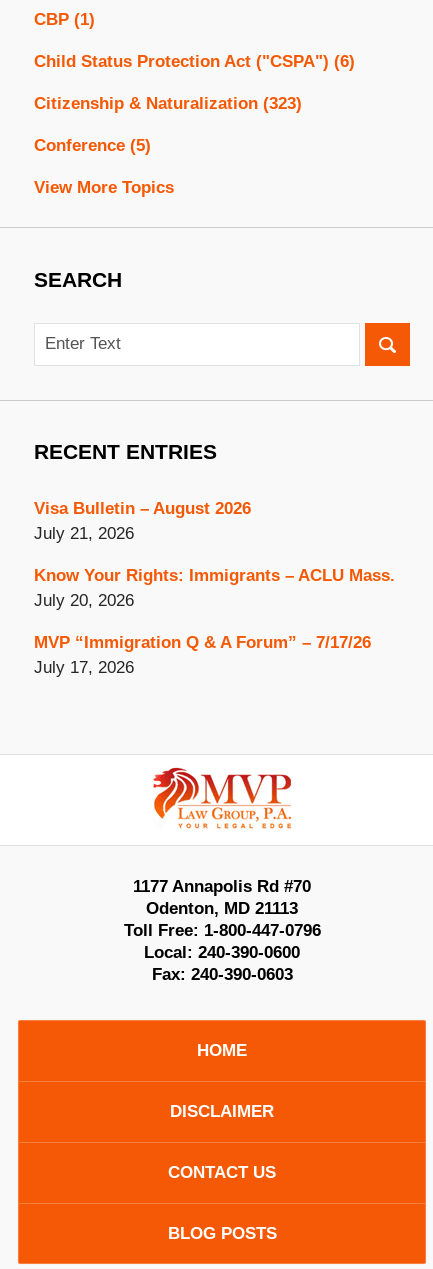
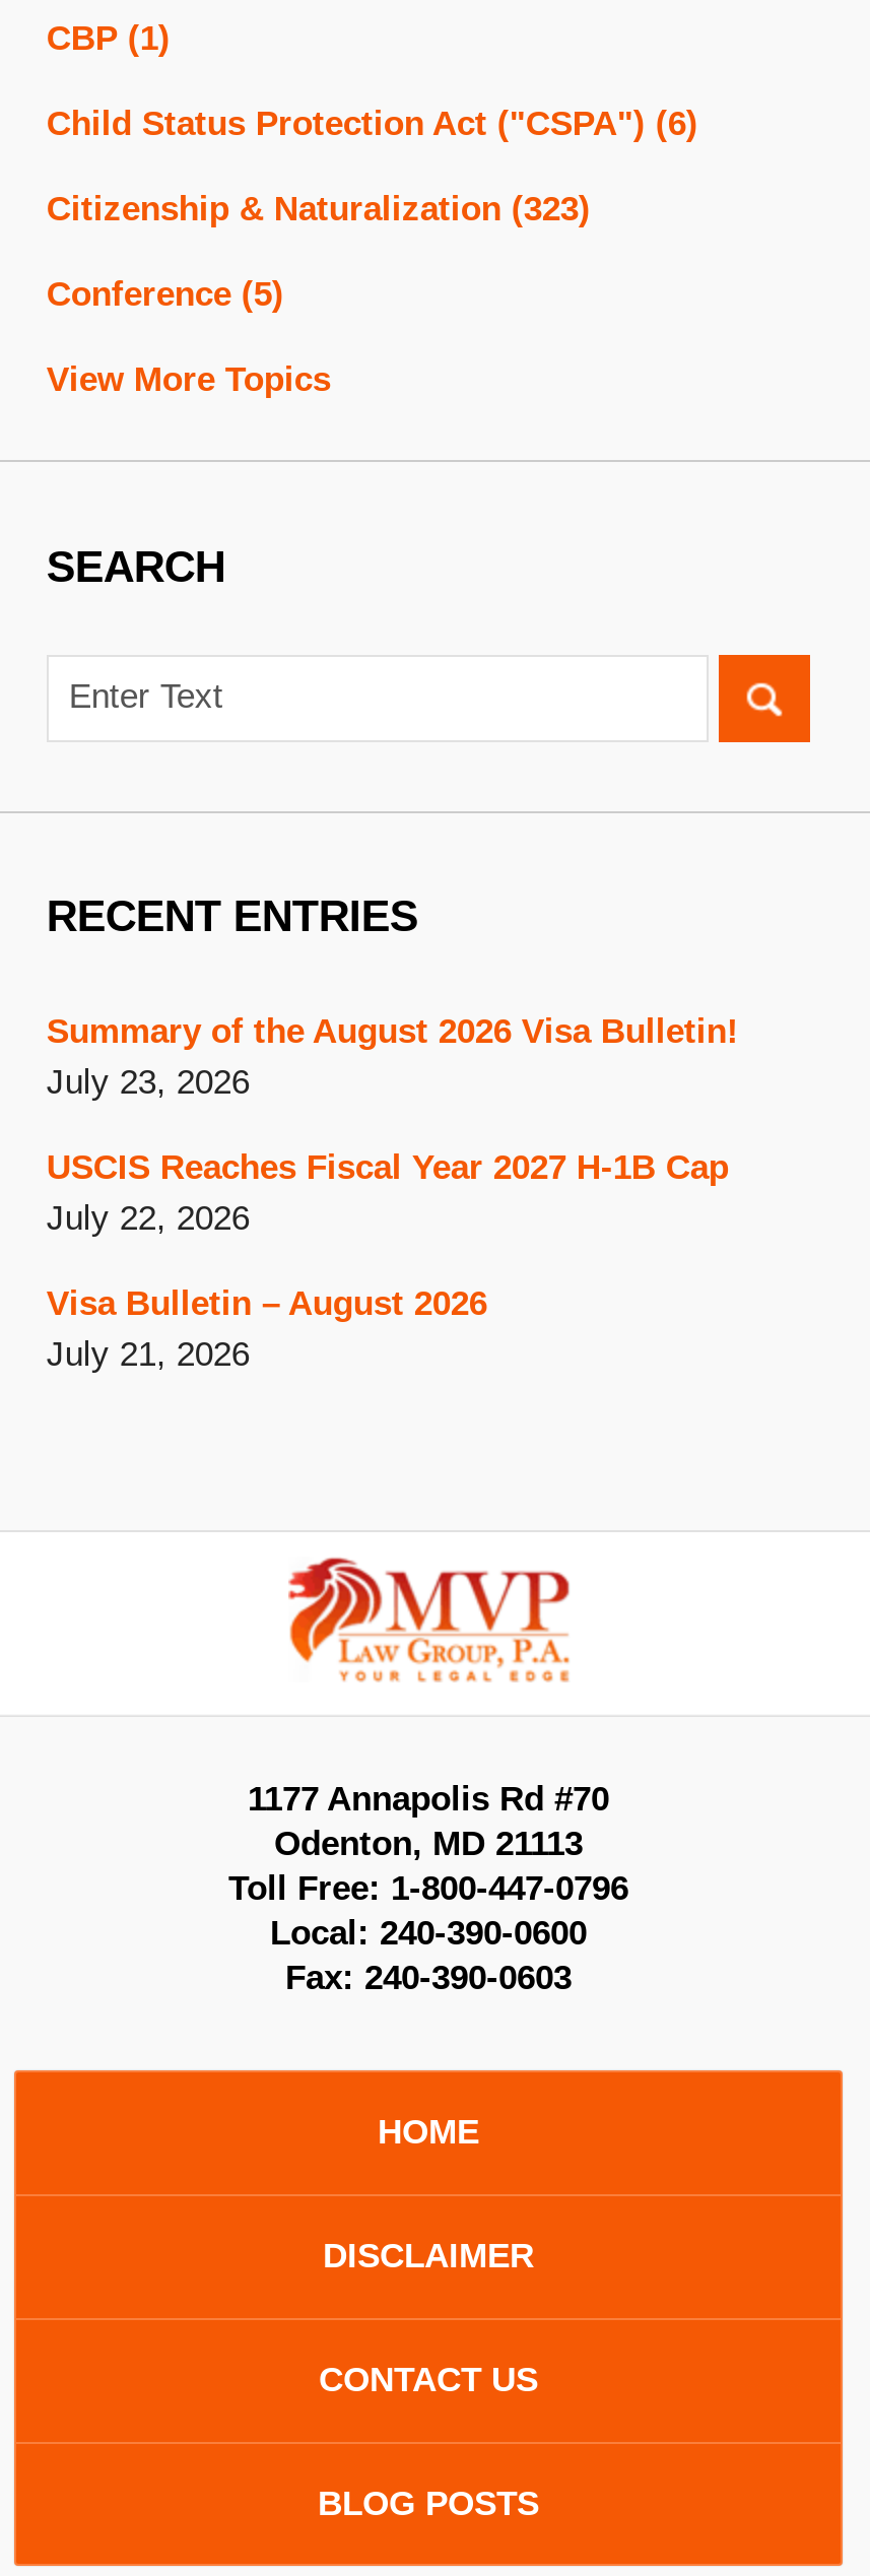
+ Summary of the August 2026 Visa Bulletin!
+ July 23, 2026
+ USCIS Reaches Fiscal Year 2027 H-1B Cap
+ July 22, 2026

moved down: Visa Bulletin – August 2026 | July 21, 2026

- Know Your Rights: Immigrants – ACLU Mass.
- July 20, 2026
- MVP “Immigration Q & A Forum” – 7/17/26
- July 17, 2026
